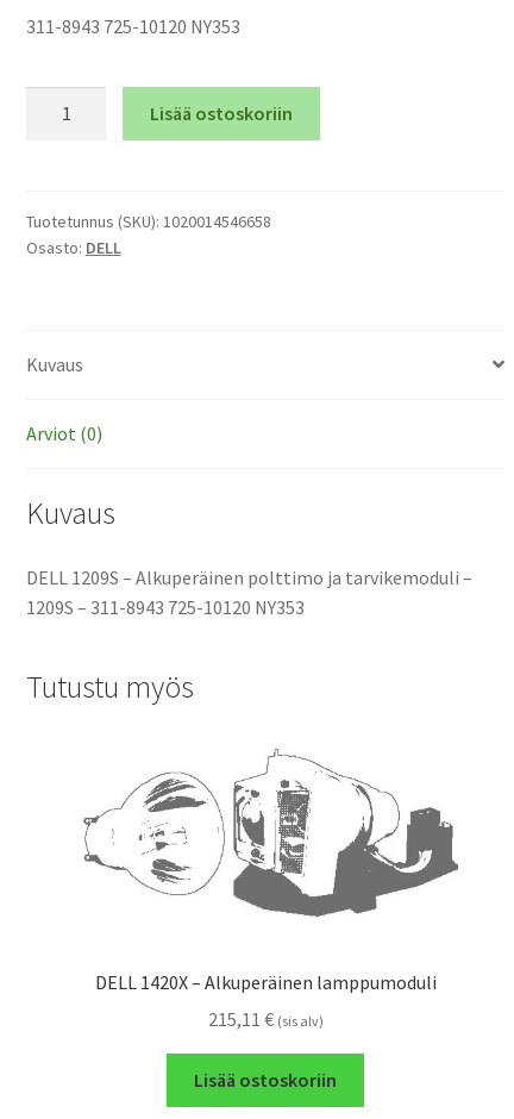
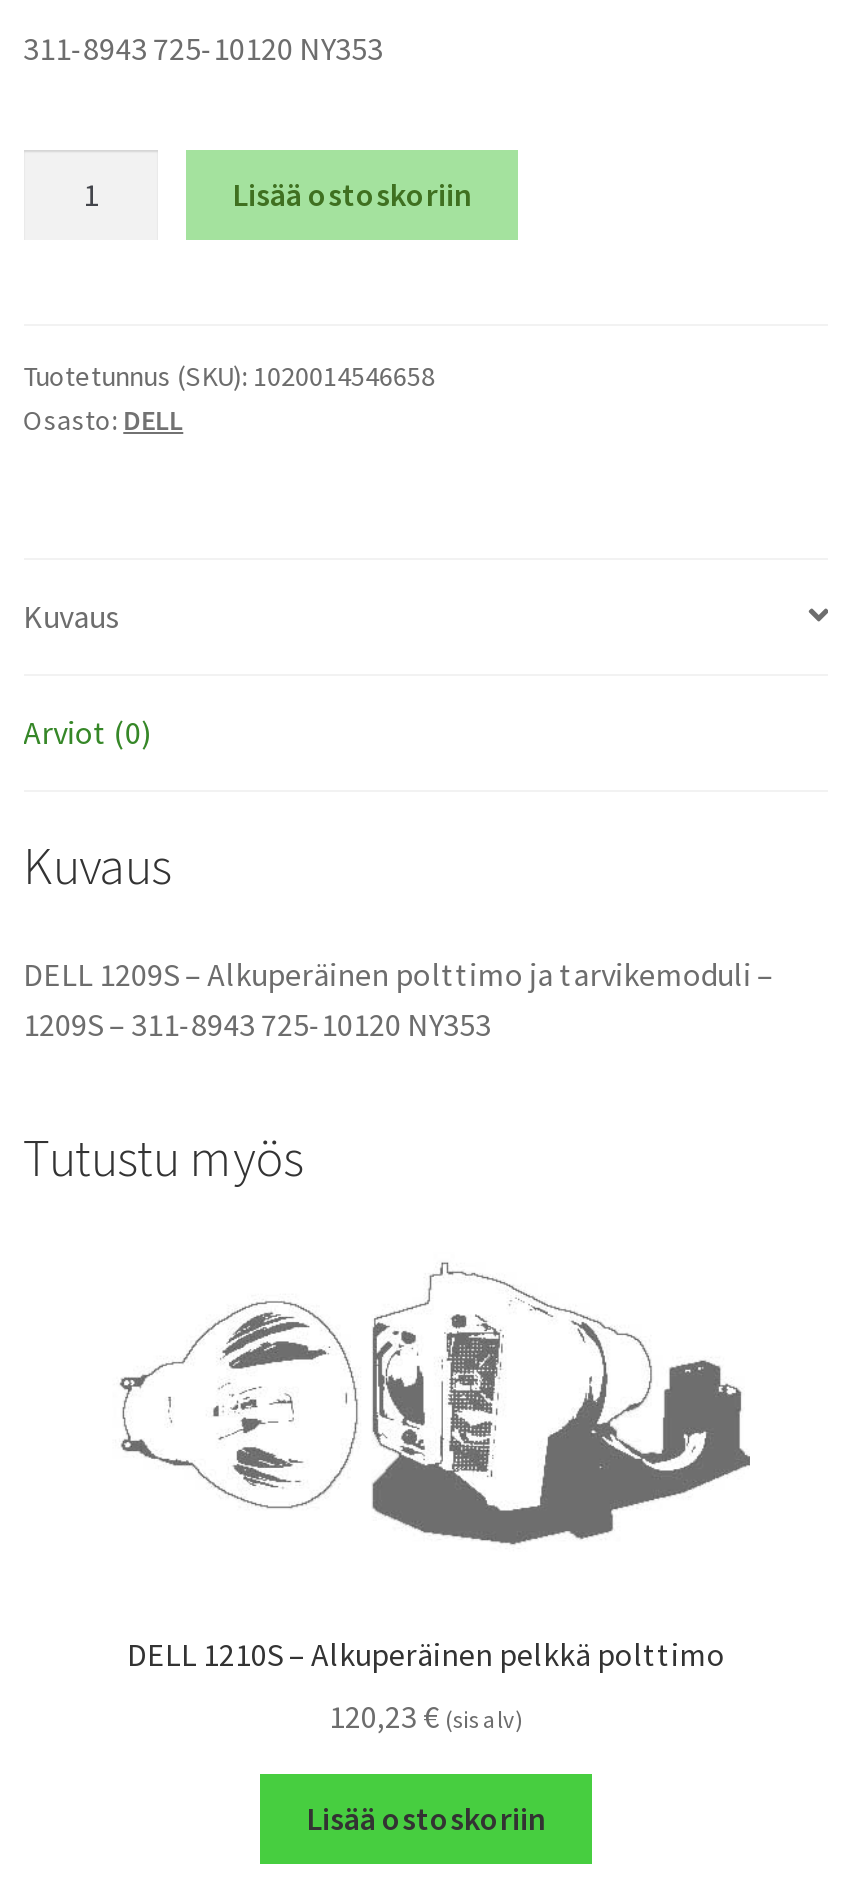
- DELL 1420X – Alkuperäinen lamppumoduli
+ DELL 1210S – Alkuperäinen pelkkä polttimo

- 215,11 € (sis alv)
+ 120,23 € (sis alv)
